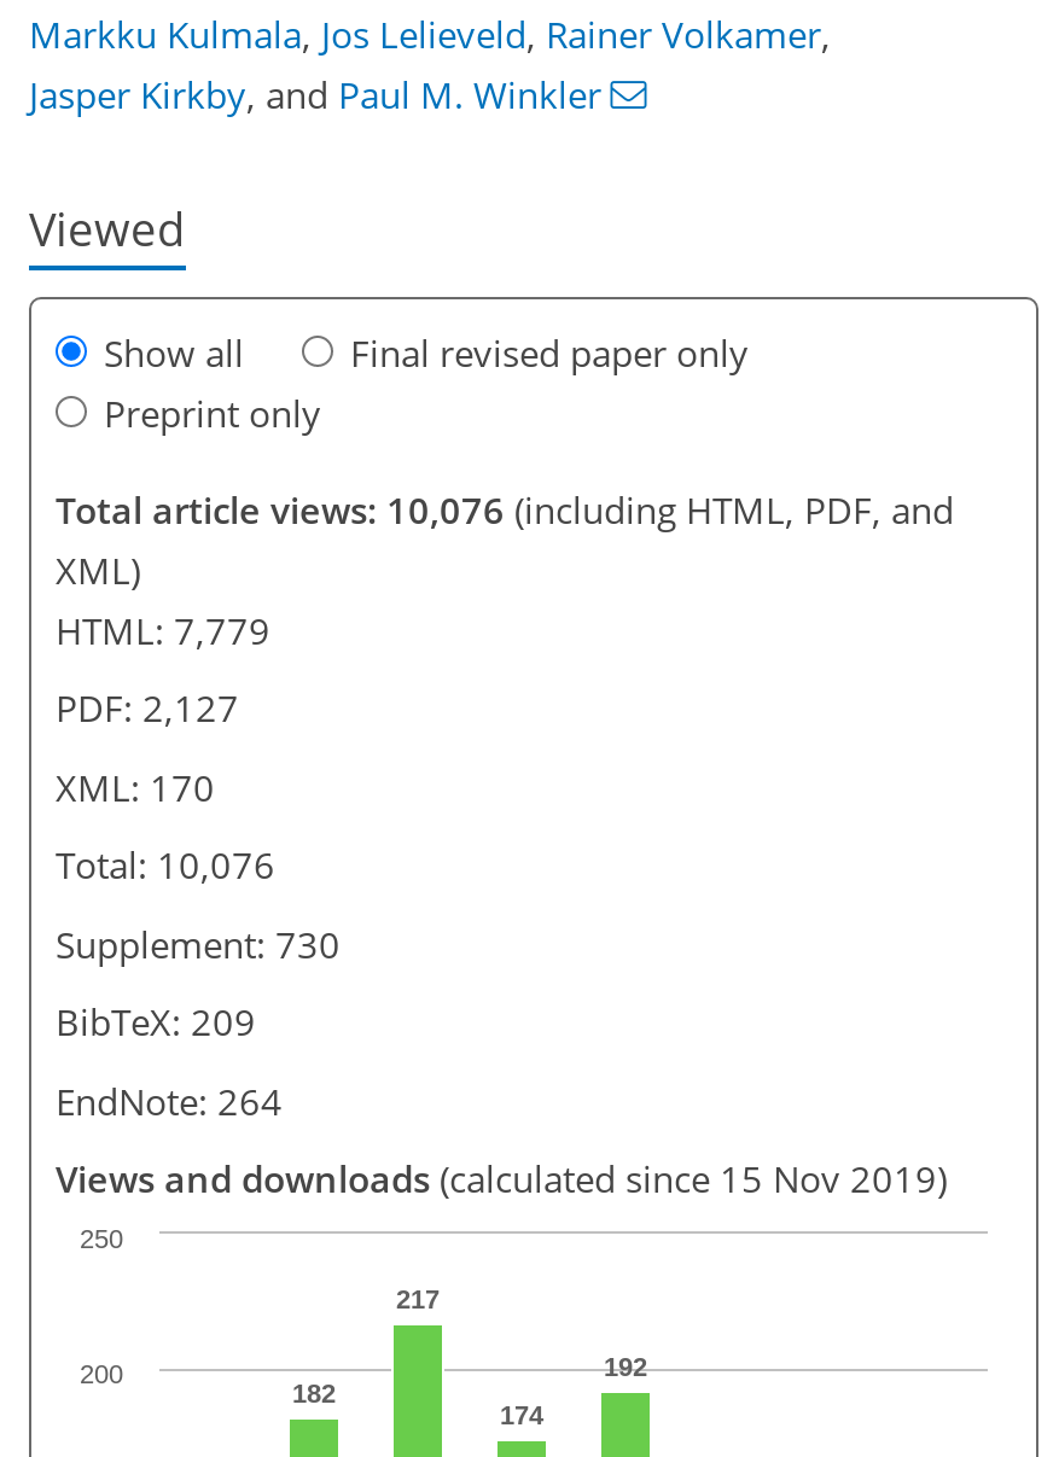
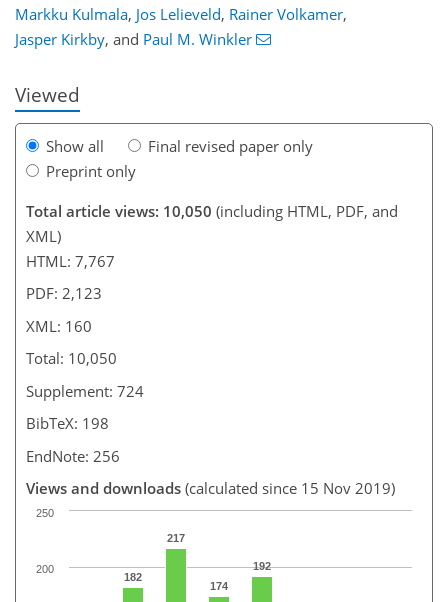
- Total article views: 10,076 (including HTML, PDF, and
+ Total article views: 10,050 (including HTML, PDF, and

- HTML: 7,779
+ HTML: 7,767

- PDF: 2,127
+ PDF: 2,123

- XML: 170
+ XML: 160

- Total: 10,076
+ Total: 10,050

- Supplement: 730
+ Supplement: 724

- BibTeX: 209
+ BibTeX: 198

- EndNote: 264
+ EndNote: 256
